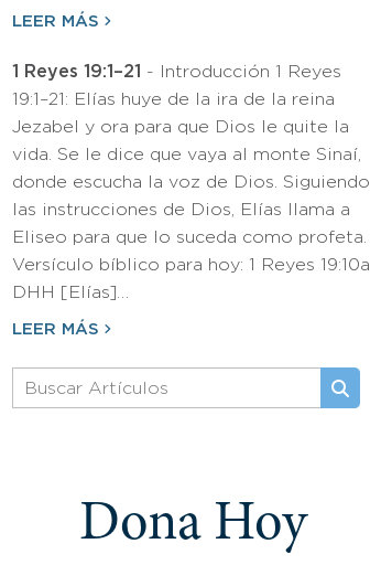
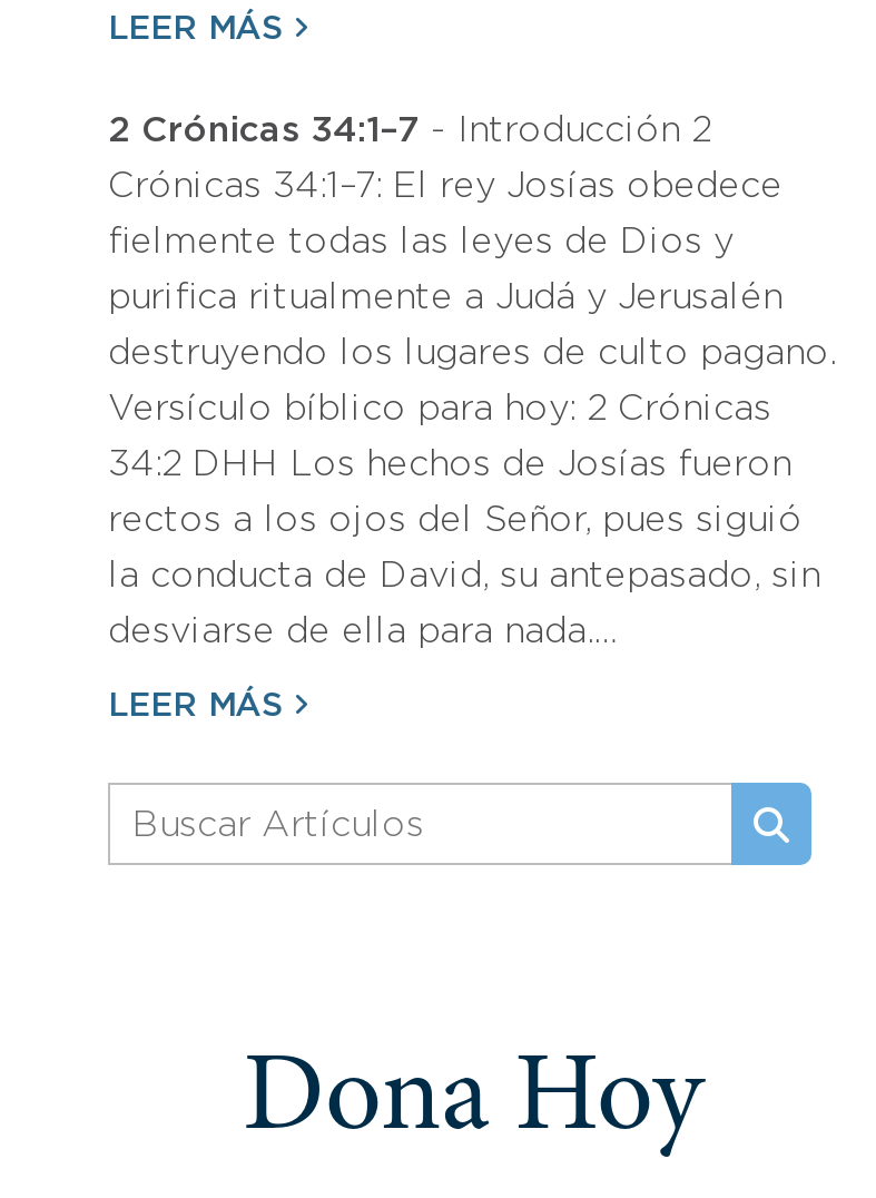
- 1 Reyes 19:1–21 - Introducción 1 Reyes
- 19:1–21: Elías huye de la ira de la reina
- Jezabel y ora para que Dios le quite la
- vida. Se le dice que vaya al monte Sinaí,
- donde escucha la voz de Dios. Siguiendo
- las instrucciones de Dios, Elías llama a
- Eliseo para que lo suceda como profeta.
- Versículo bíblico para hoy: 1 Reyes 19:10a
- DHH [Elías]…
+ 2 Crónicas 34:1–7 - Introducción 2
+ Crónicas 34:1–7: El rey Josías obedece
+ fielmente todas las leyes de Dios y
+ purifica ritualmente a Judá y Jerusalén
+ destruyendo los lugares de culto pagano.
+ Versículo bíblico para hoy: 2 Crónicas
+ 34:2 DHH Los hechos de Josías fueron
+ rectos a los ojos del Señor, pues siguió
+ la conducta de David, su antepasado, sin
+ desviarse de ella para nada.…
